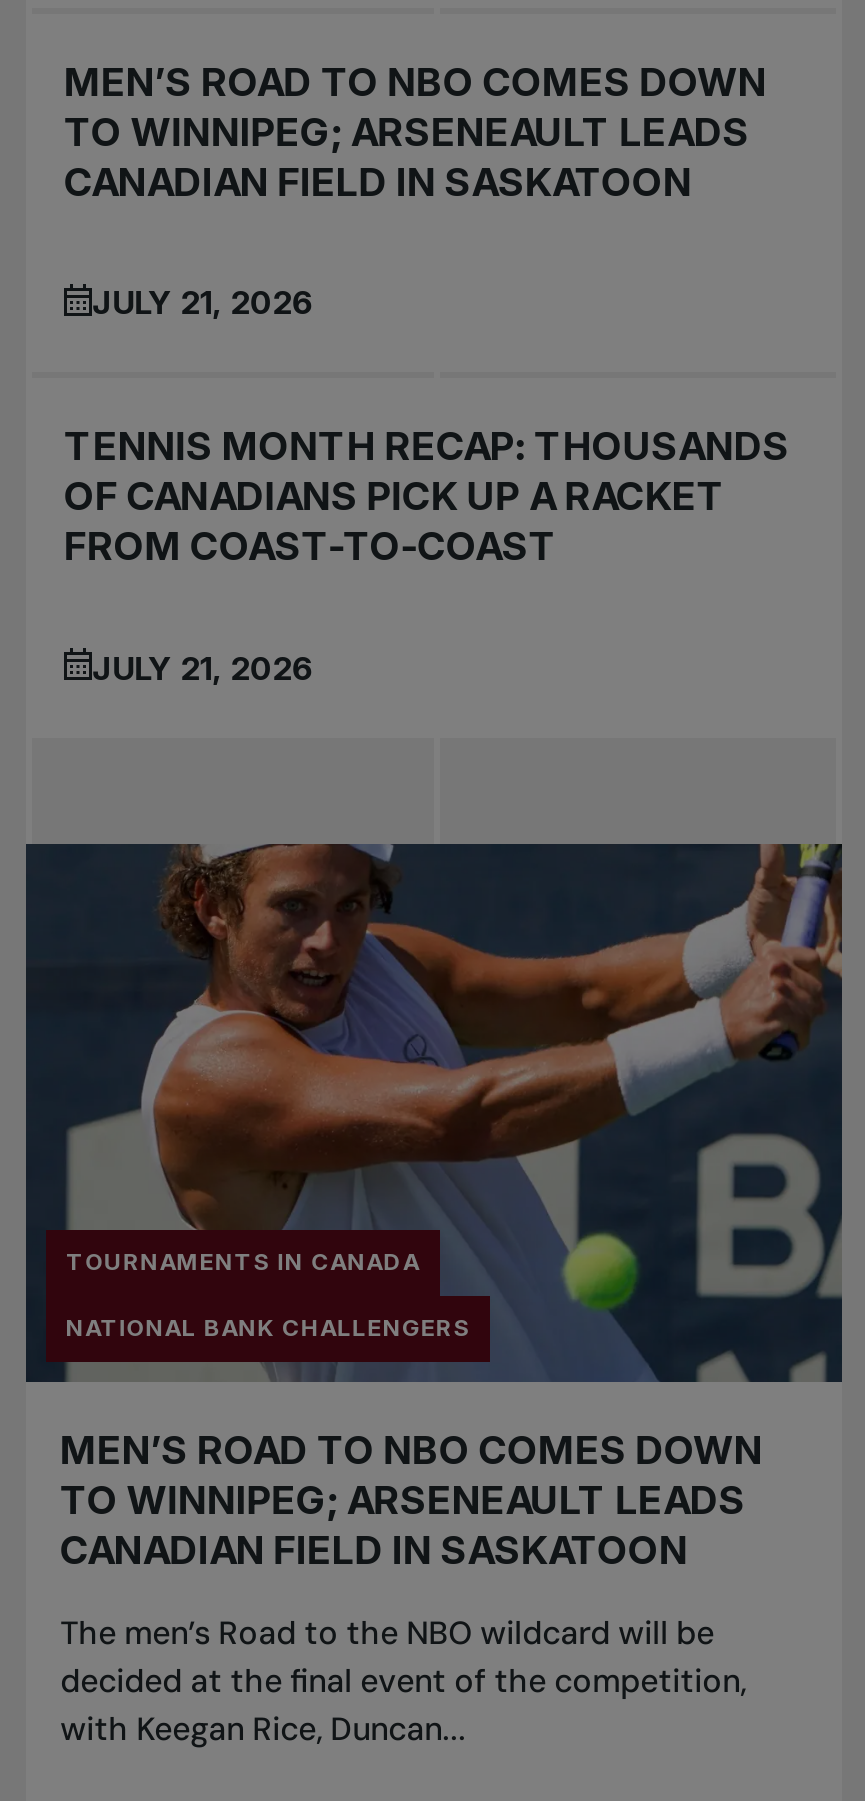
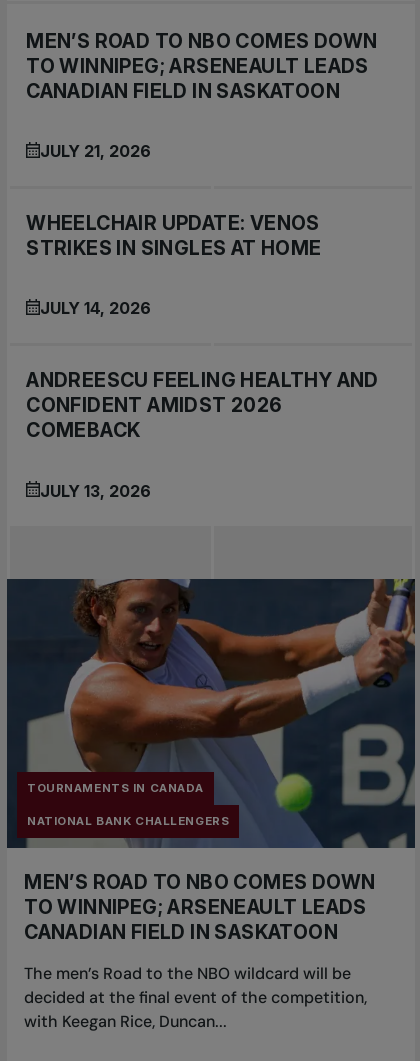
- TENNIS MONTH RECAP: THOUSANDS
- OF CANADIANS PICK UP A RACKET
- FROM COAST-TO-COAST
- JULY 21, 2026
+ WHEELCHAIR UPDATE: VENOS
+ STRIKES IN SINGLES AT HOME
+ JULY 14, 2026
+ ANDREESCU FEELING HEALTHY AND
+ CONFIDENT AMIDST 2026
+ COMEBACK
+ JULY 13, 2026
